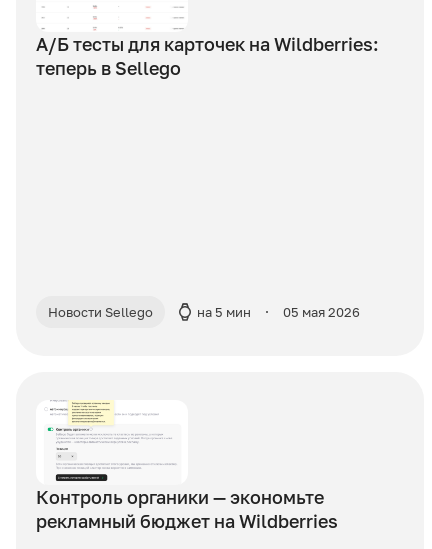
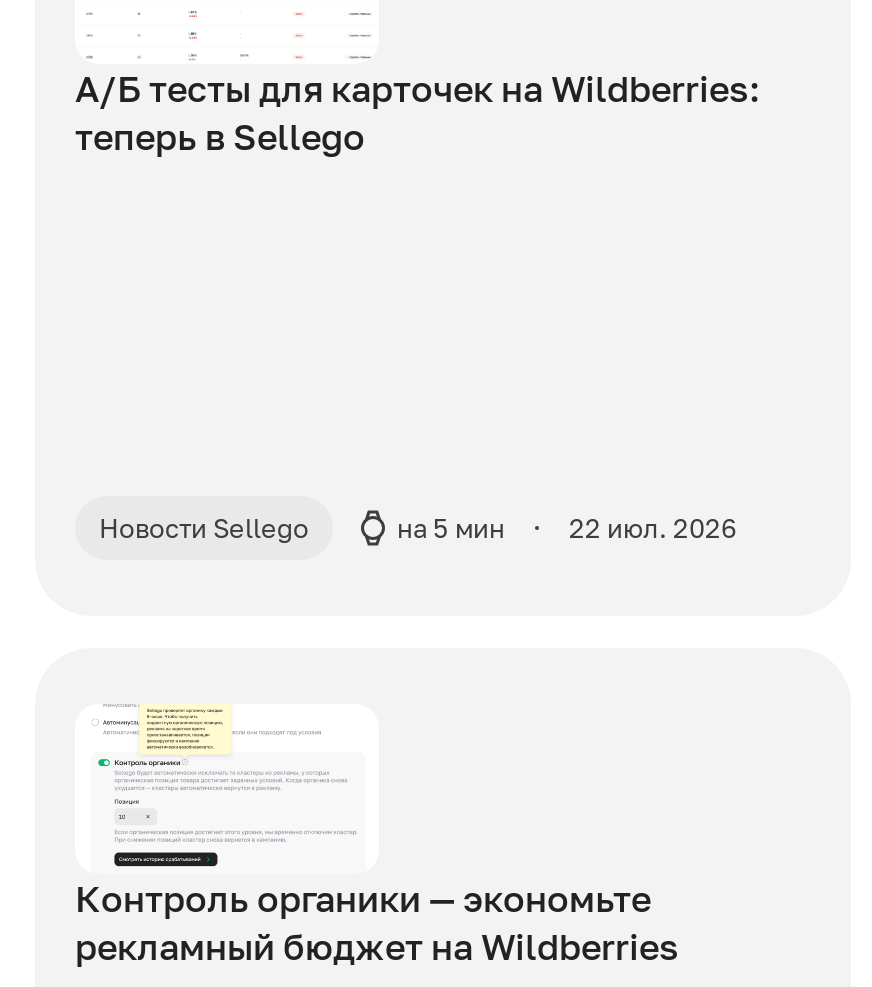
- на 5 мин 05 мая 2026
+ на 5 мин 22 июл. 2026
